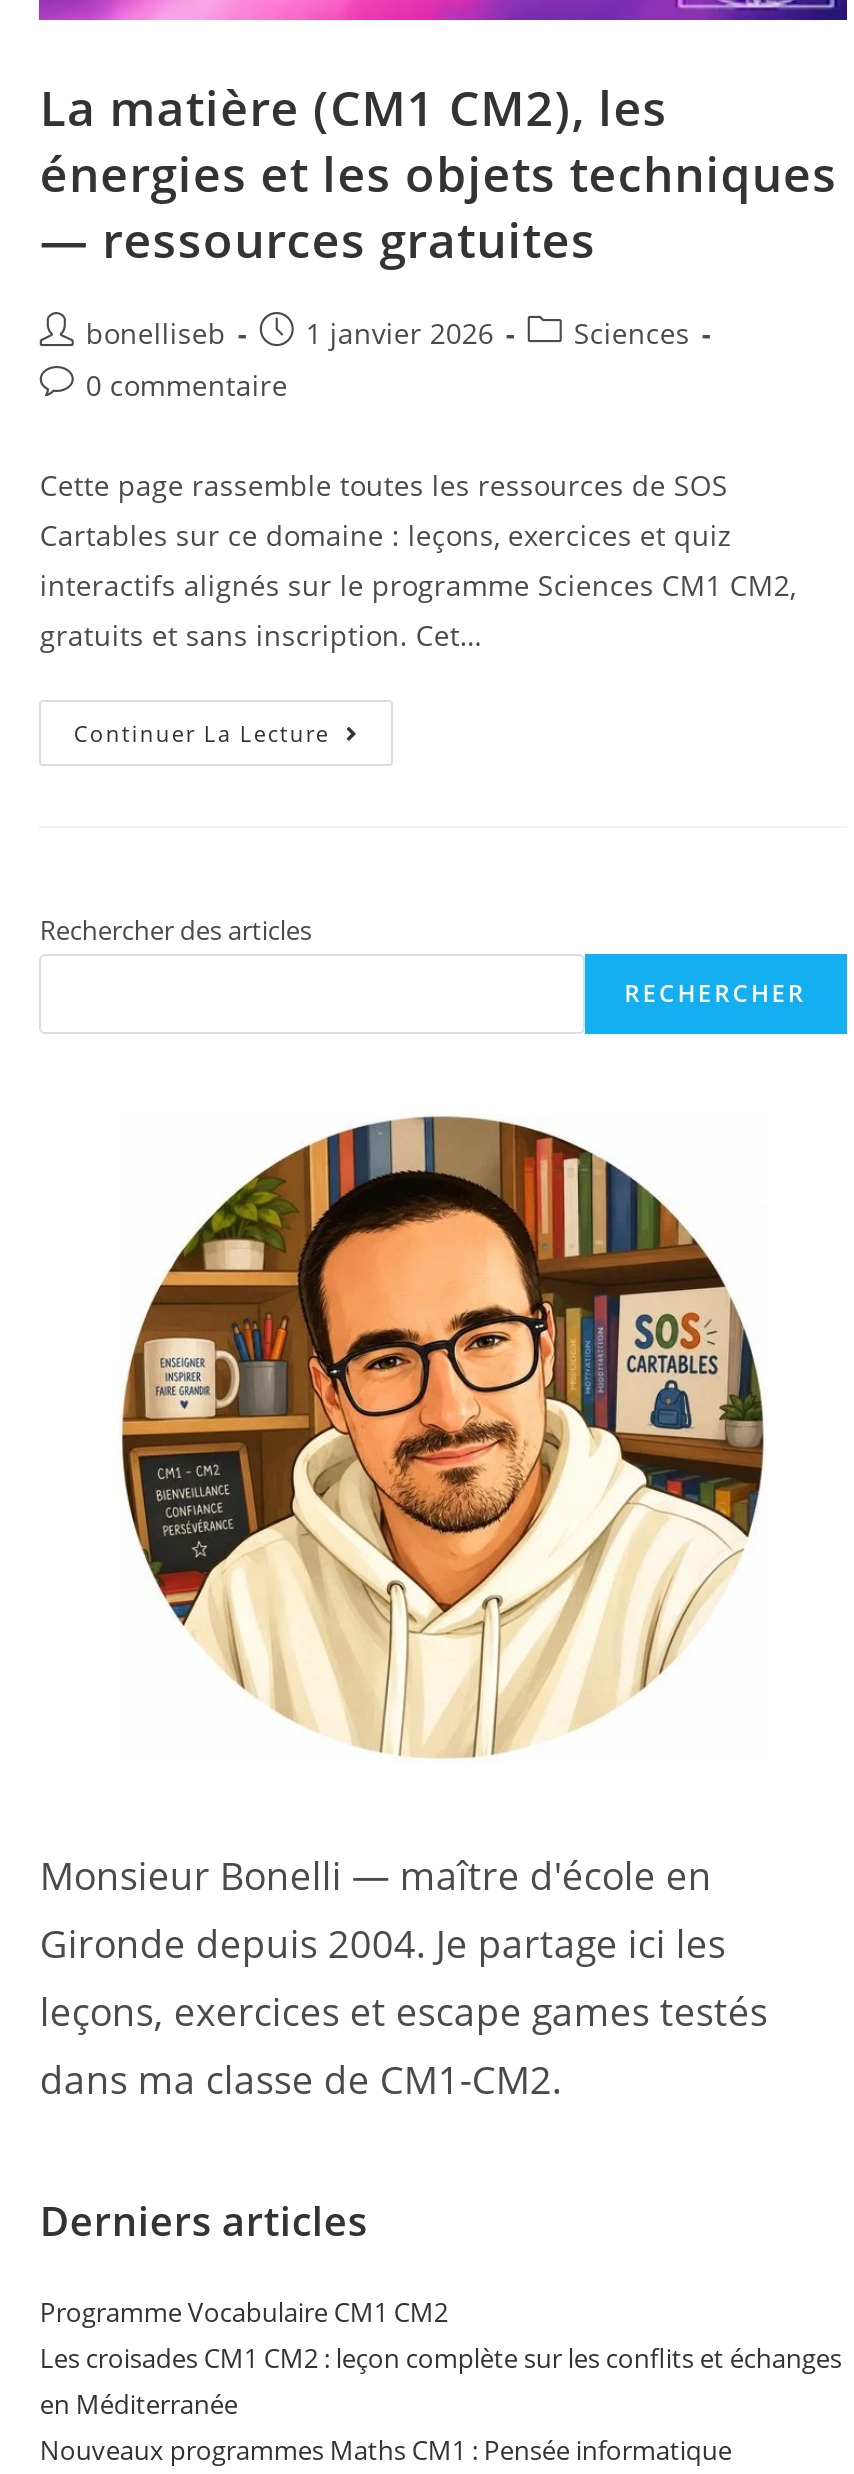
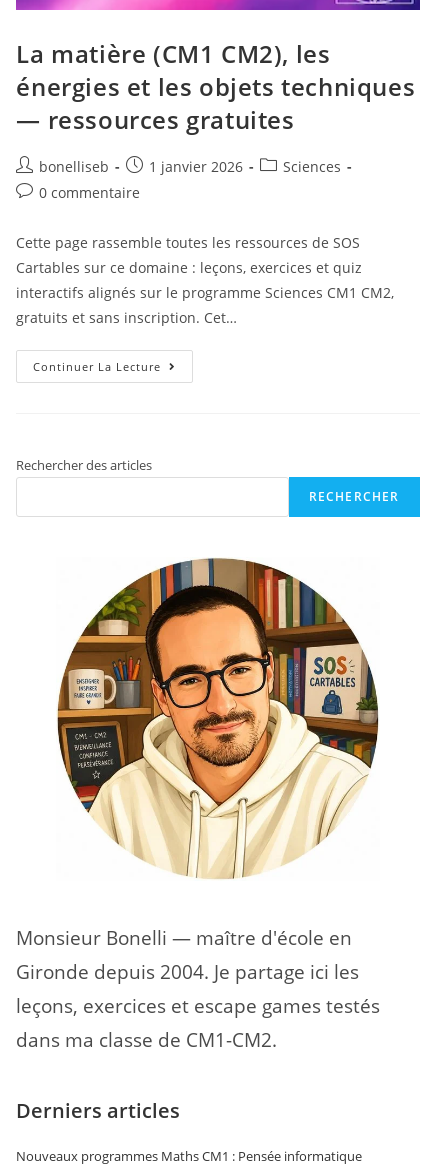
- Programme Vocabulaire CM1 CM2
- Les croisades CM1 CM2 : leçon complète sur les conflits et échanges
- en Méditerranée
